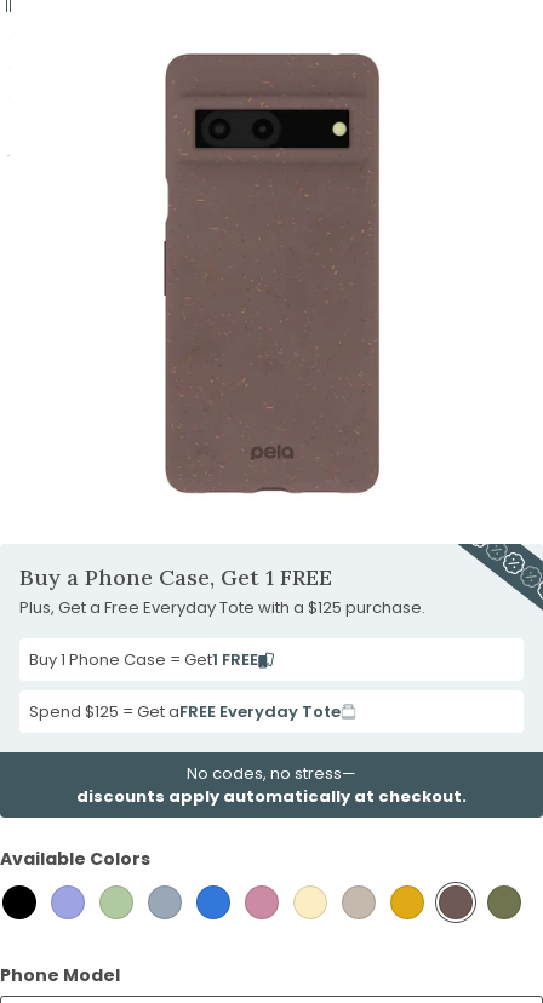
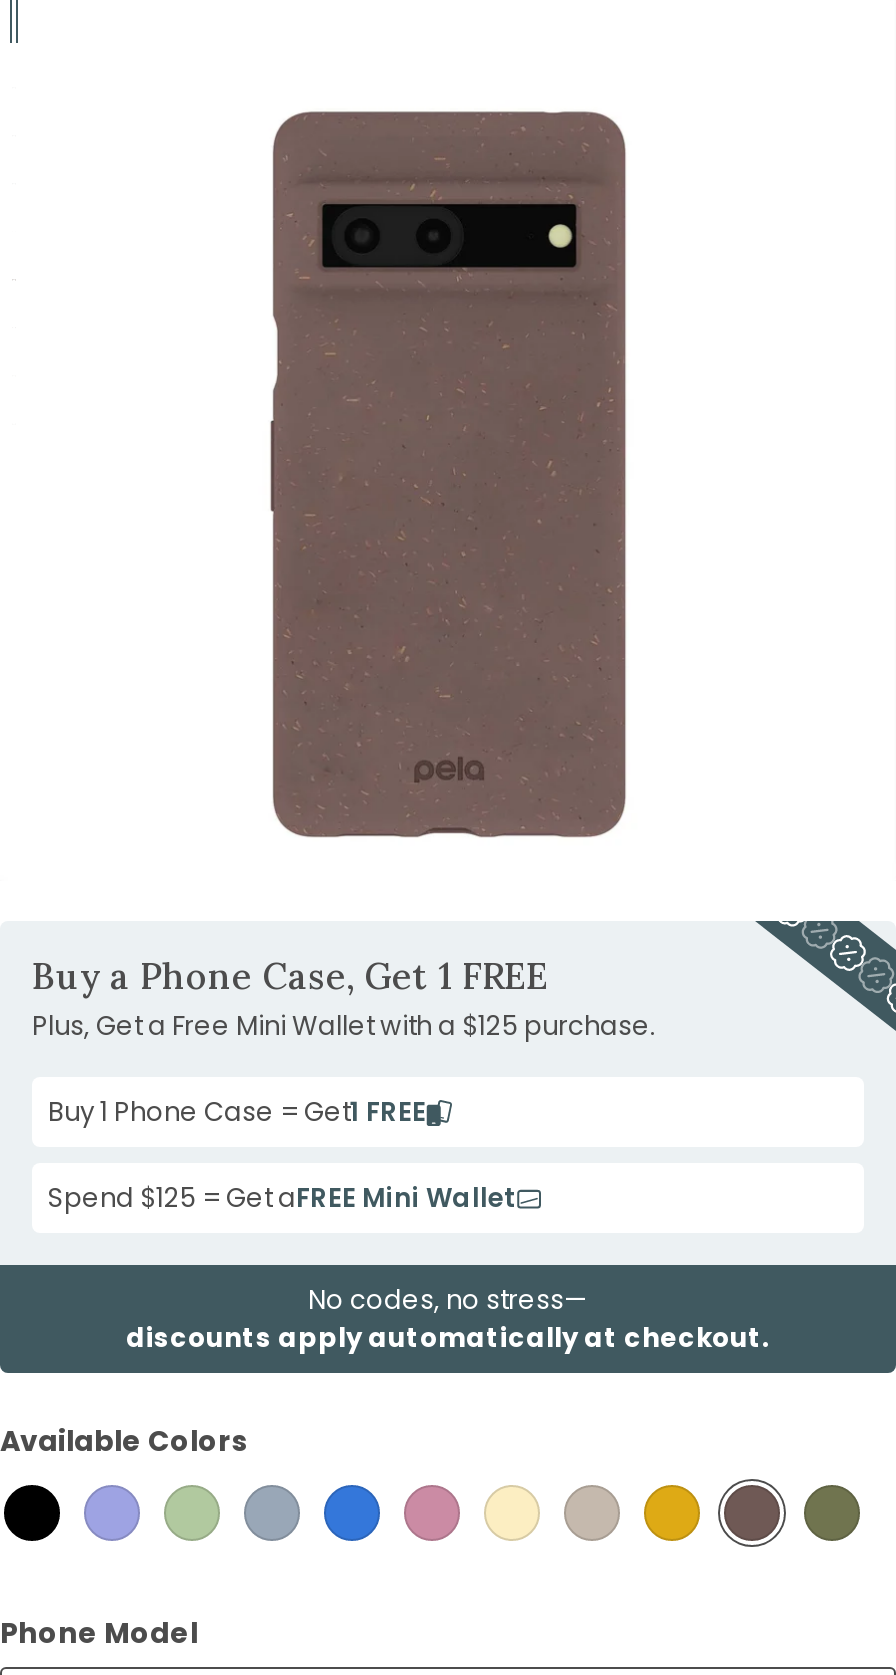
- Plus, Get a Free Everyday Tote with a $125 purchase.
+ Plus, Get a Free Mini Wallet with a $125 purchase.

- Spend $125 = Get aFREE Everyday Tote
+ Spend $125 = Get aFREE Mini Wallet
